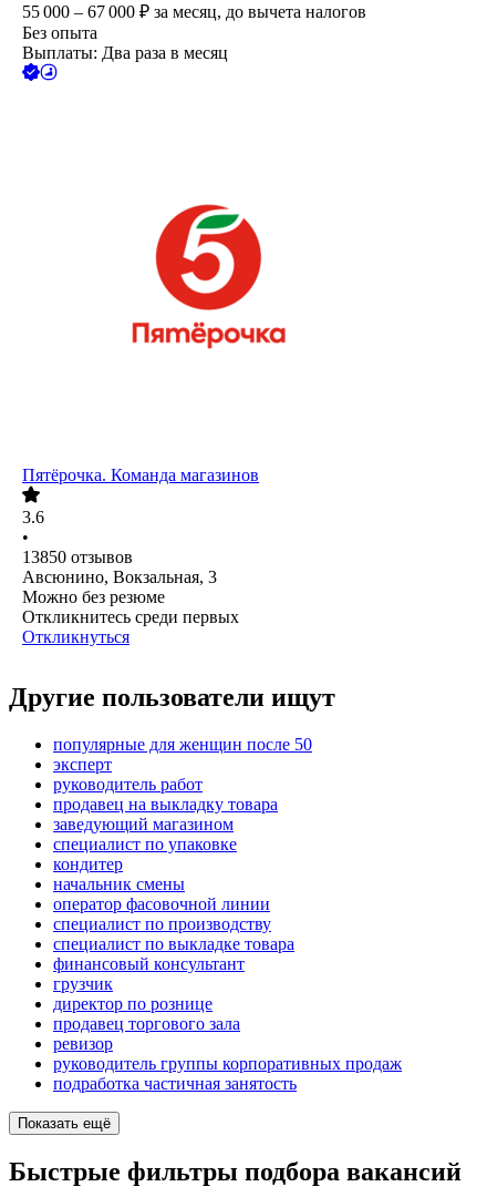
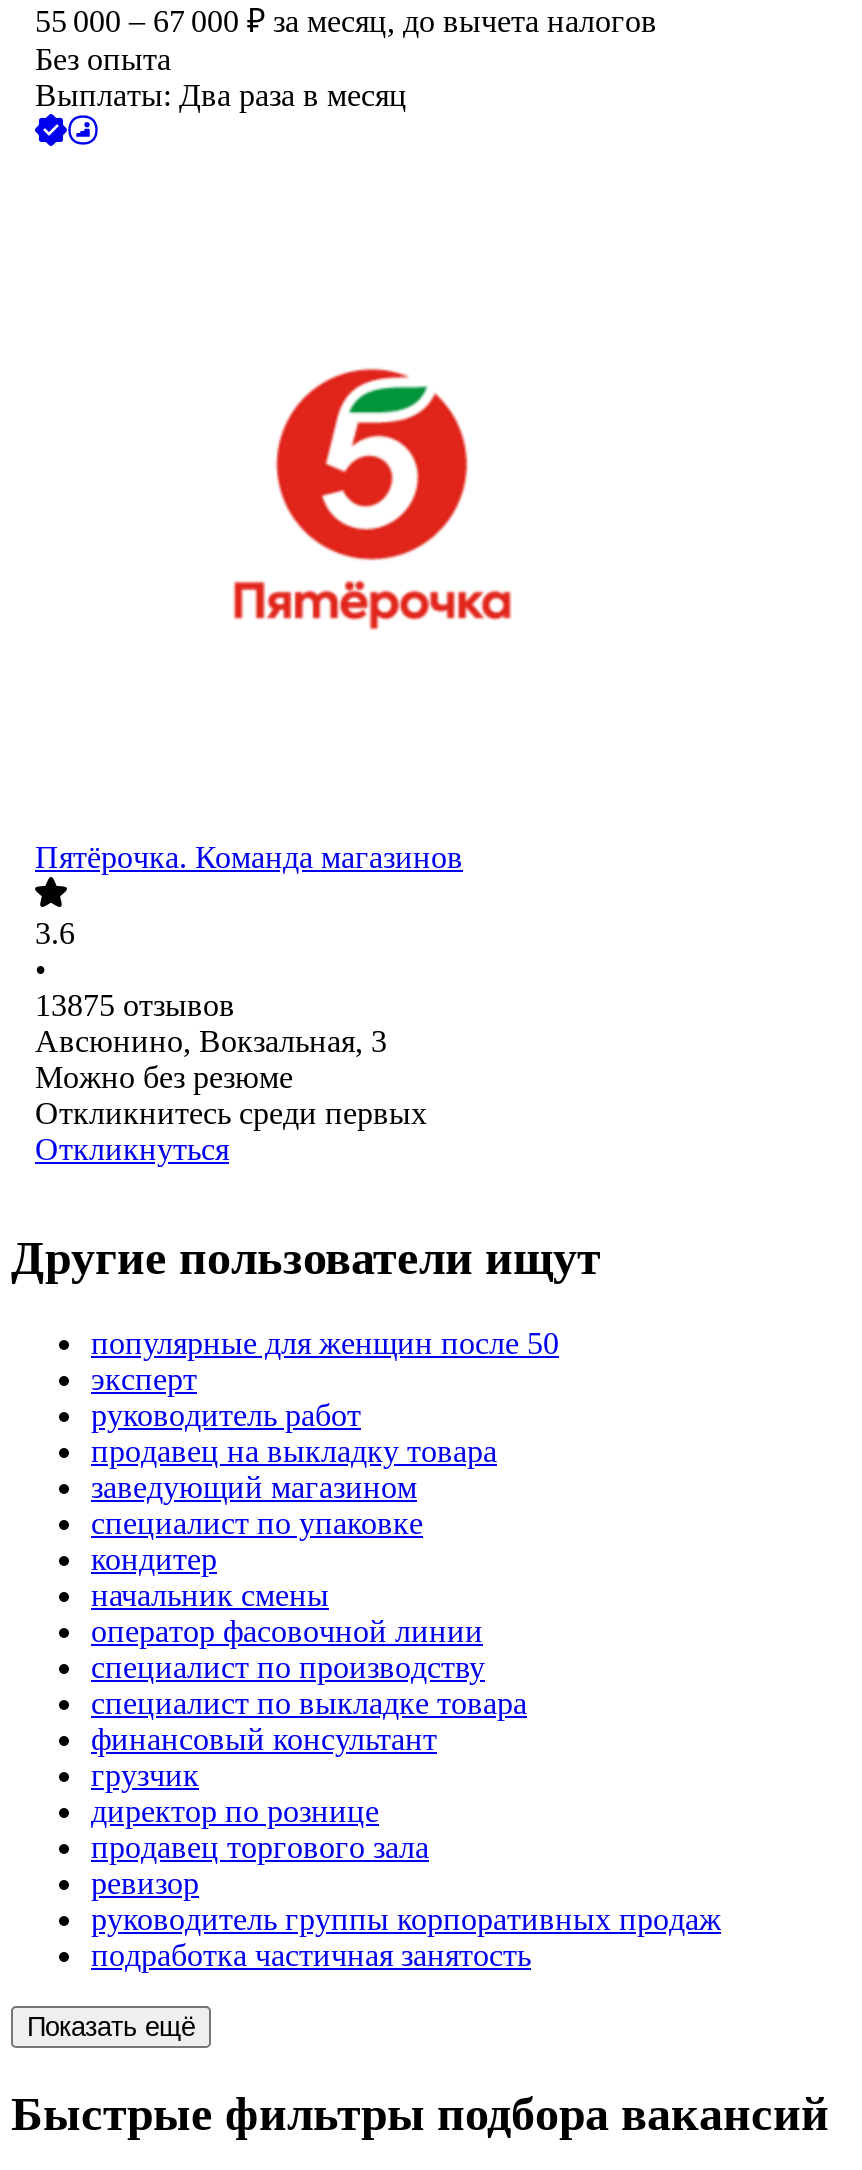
- 13850 отзывов
+ 13875 отзывов
